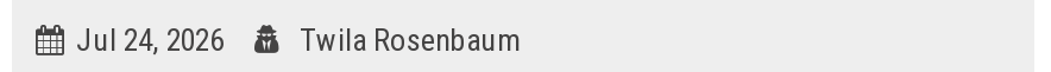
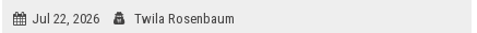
- Jul 24, 2026 Twila Rosenbaum
+ Jul 22, 2026 Twila Rosenbaum
